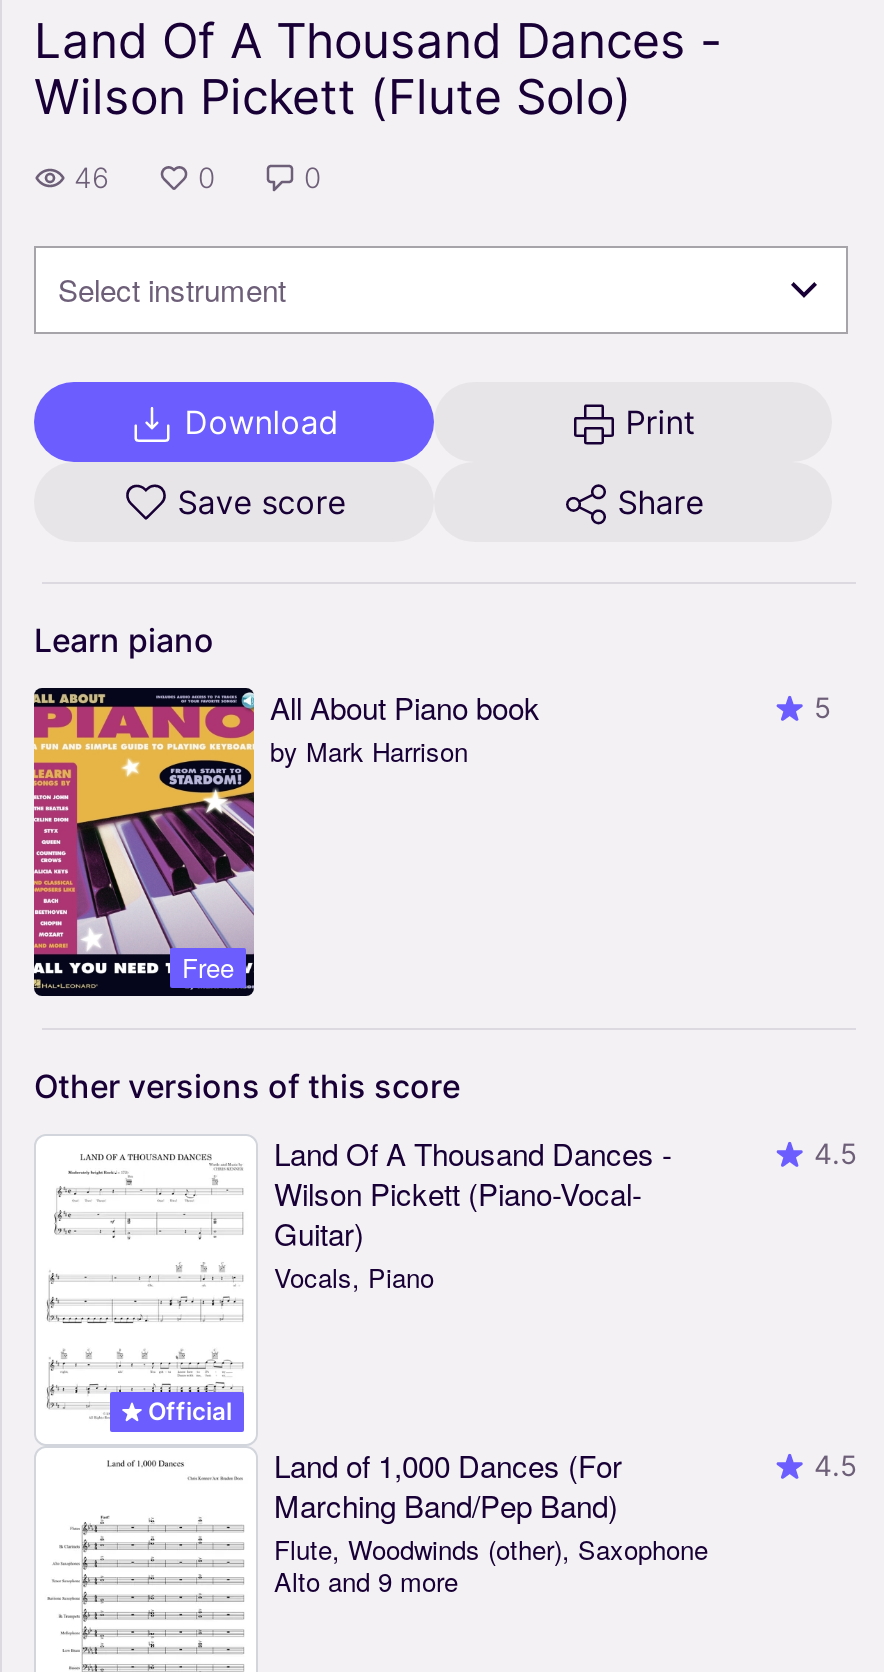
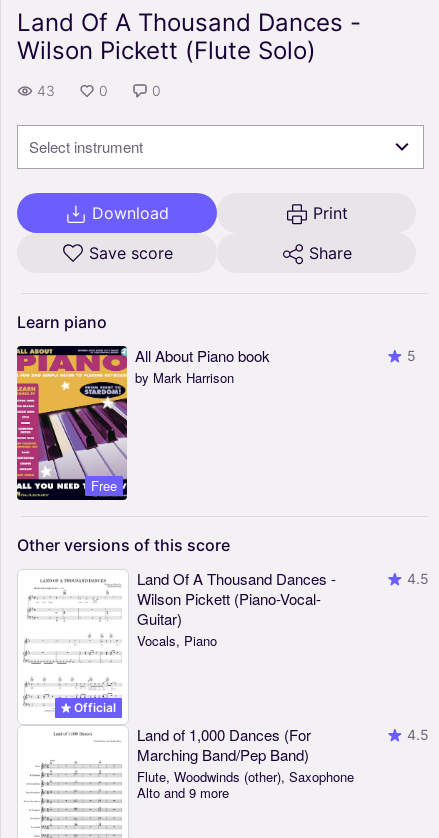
- 46
+ 43
